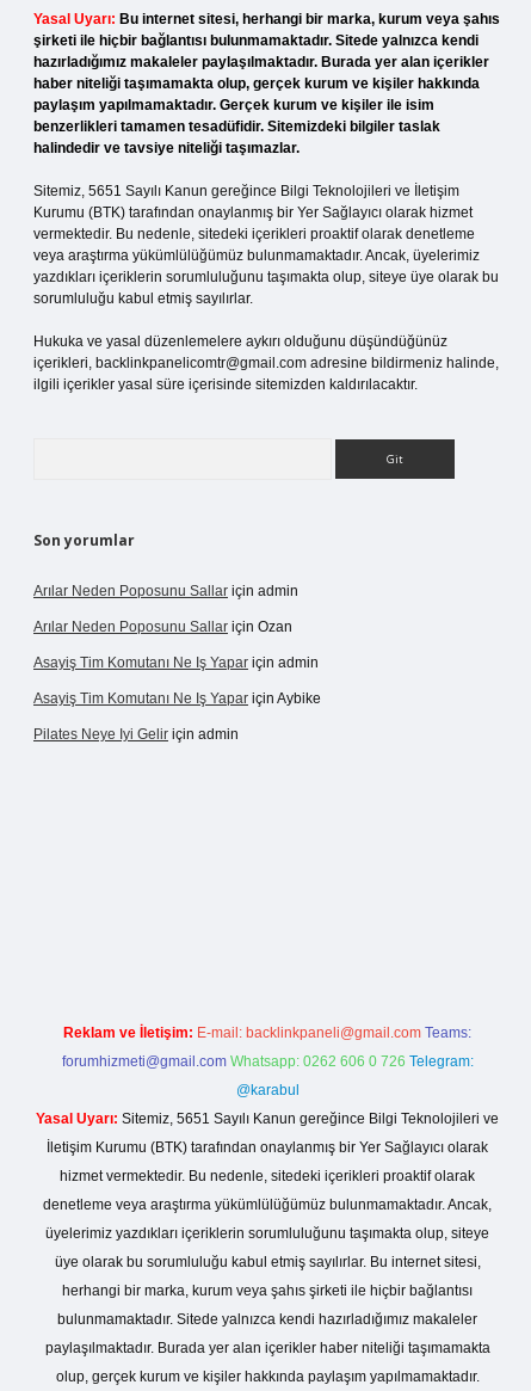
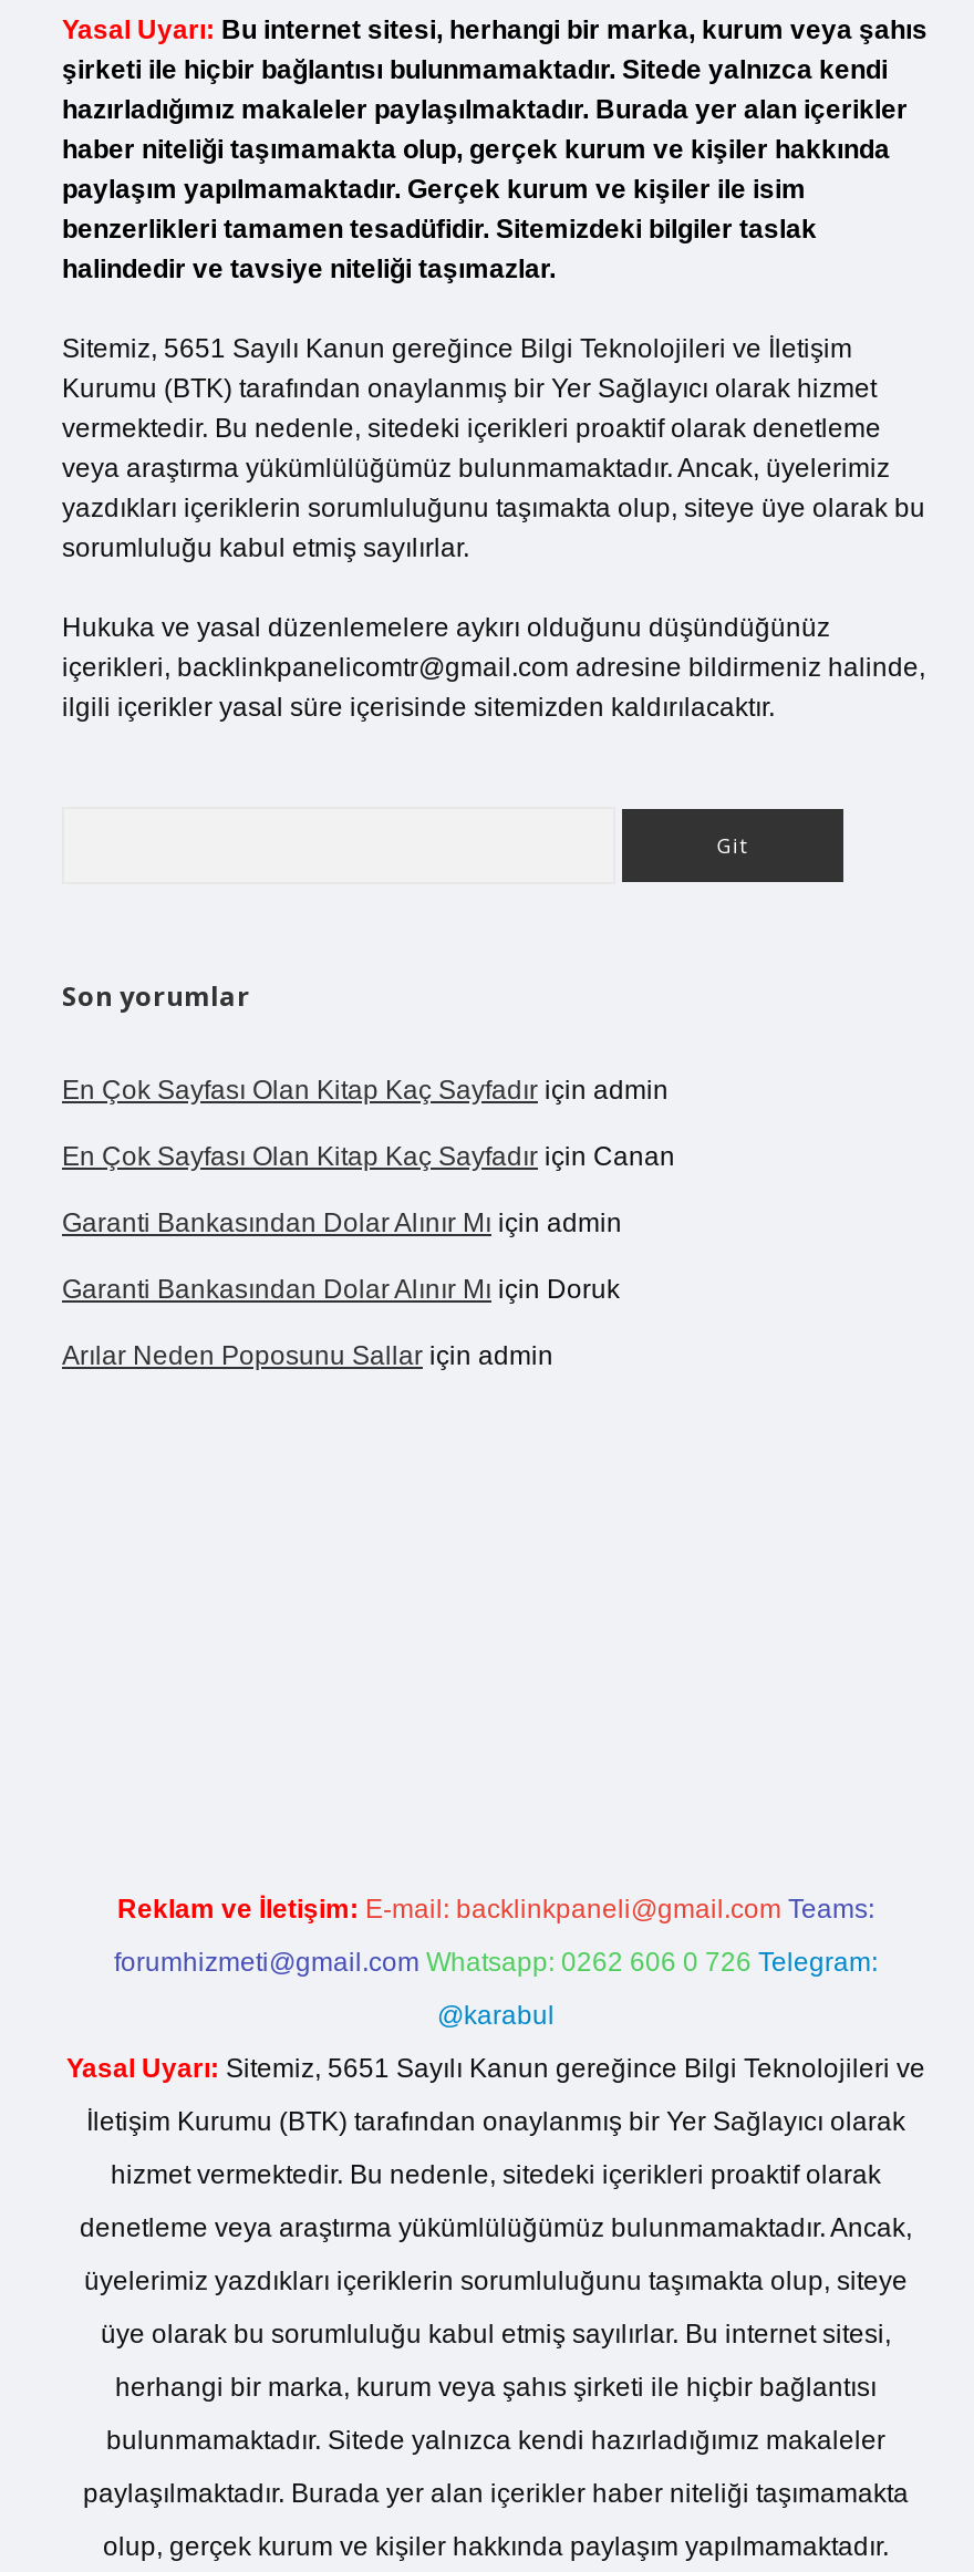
+ En Çok Sayfası Olan Kitap Kaç Sayfadır için admin
+ En Çok Sayfası Olan Kitap Kaç Sayfadır için Canan
+ Garanti Bankasından Dolar Alınır Mı için admin
+ Garanti Bankasından Dolar Alınır Mı için Doruk

moved down: Arılar Neden Poposunu Sallar için admin

- Arılar Neden Poposunu Sallar için Ozan
- Asayiş Tim Komutanı Ne Iş Yapar için admin
- Asayiş Tim Komutanı Ne Iş Yapar için Aybike
- Pilates Neye Iyi Gelir için admin
